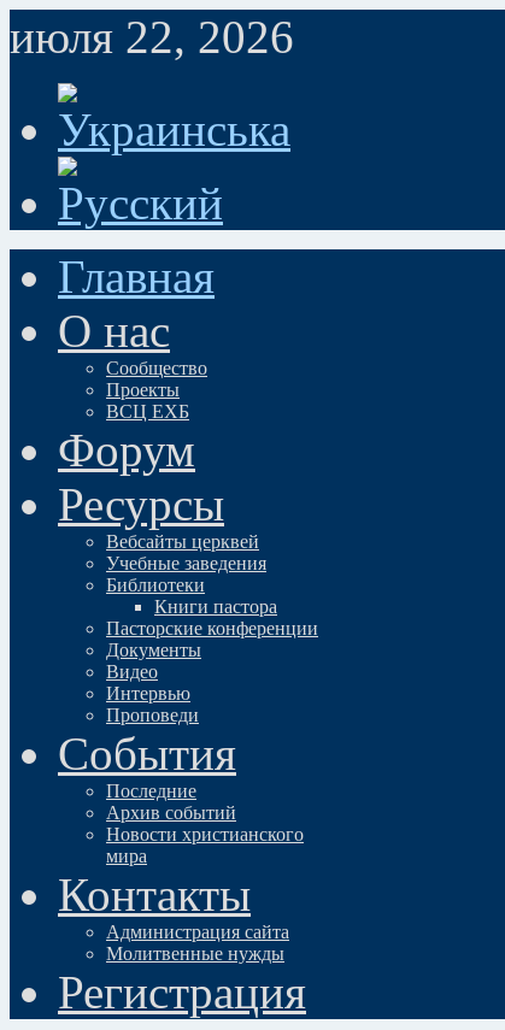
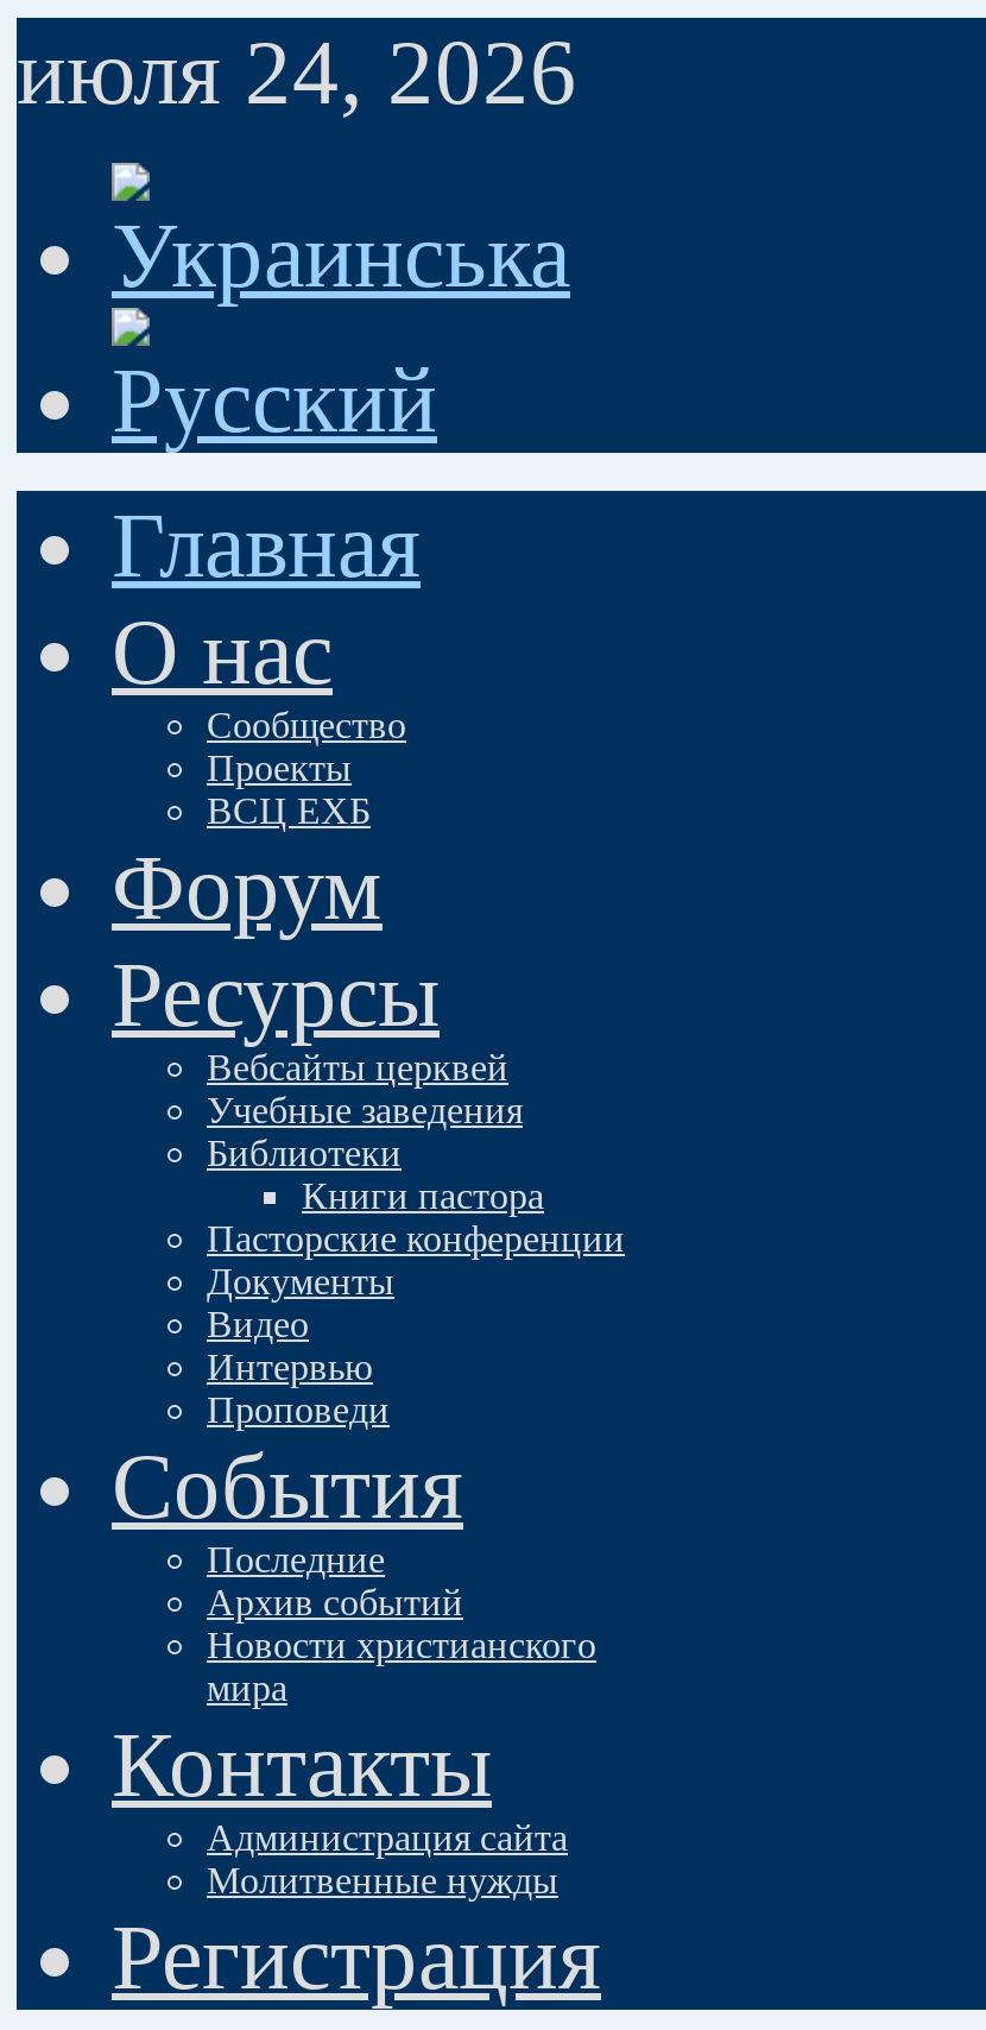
- июля 22, 2026
+ июля 24, 2026
